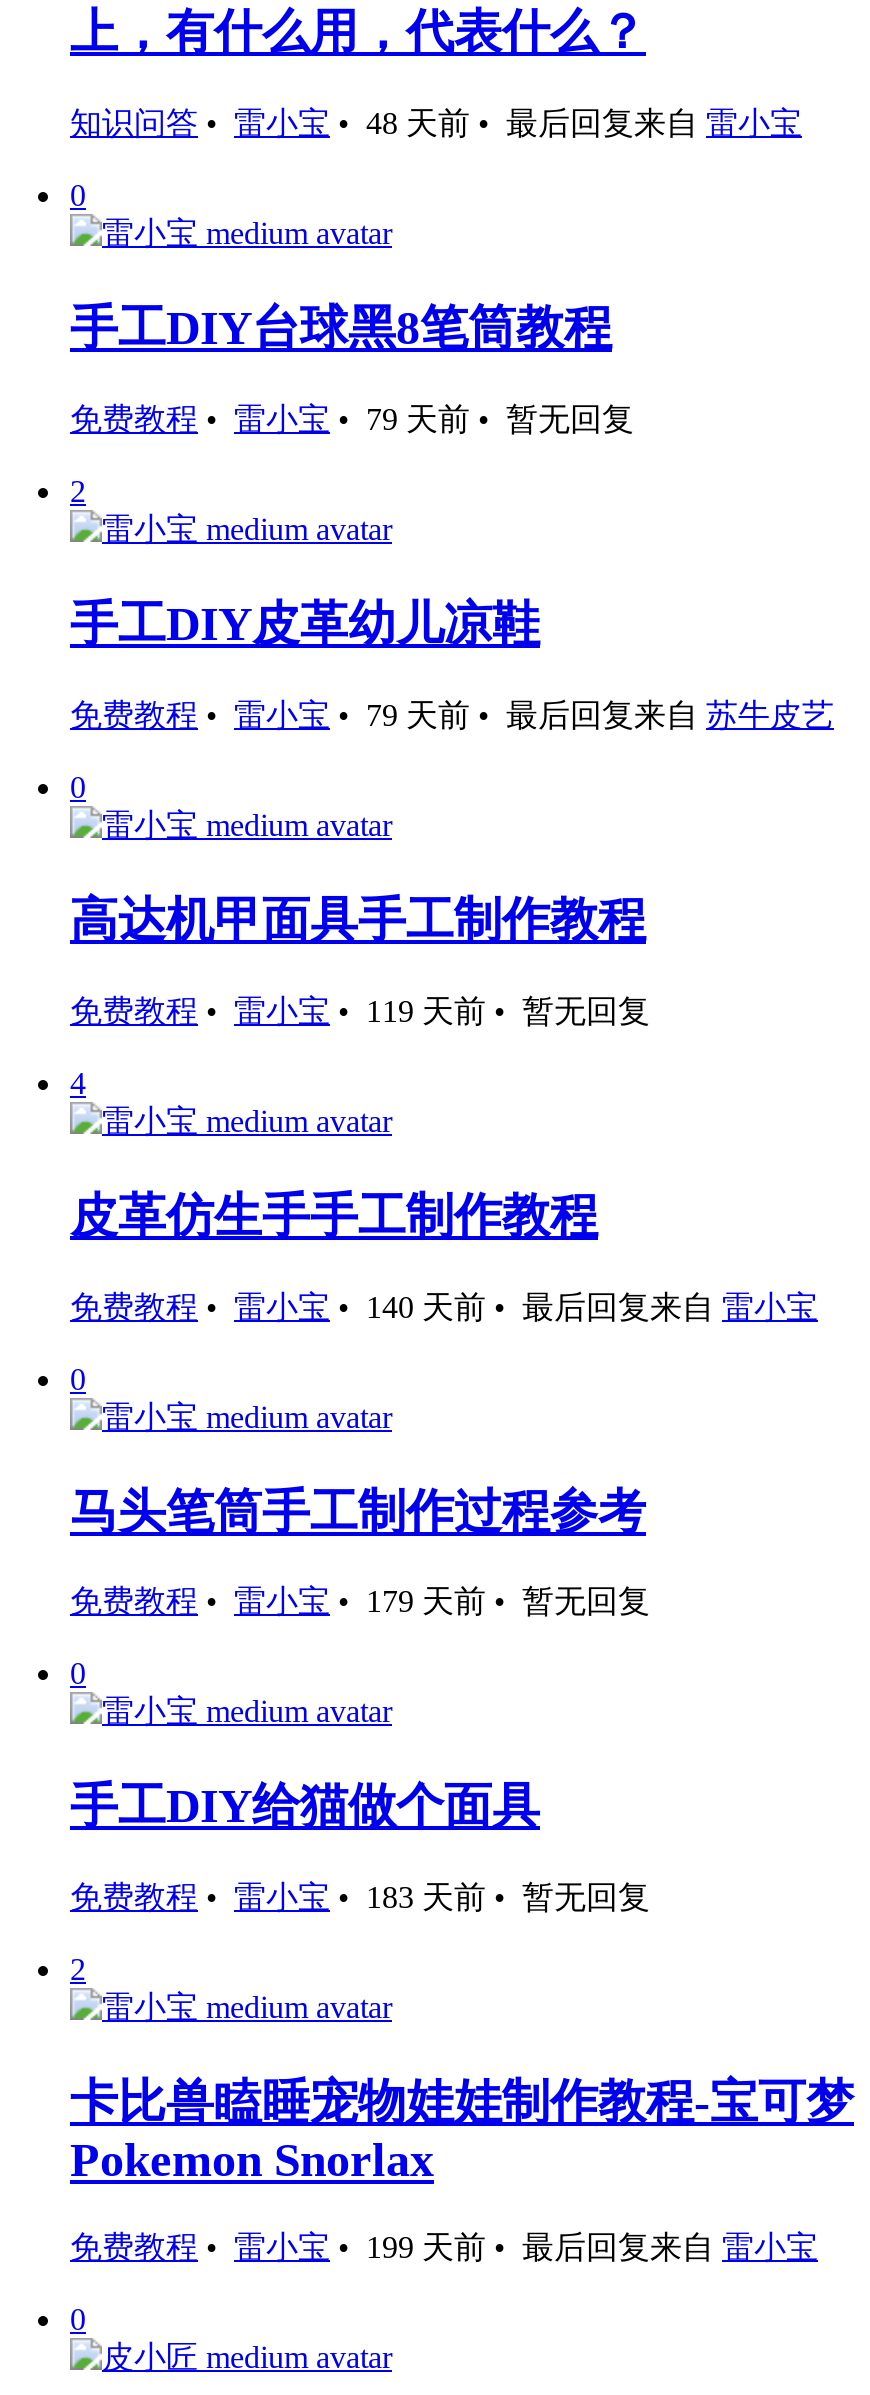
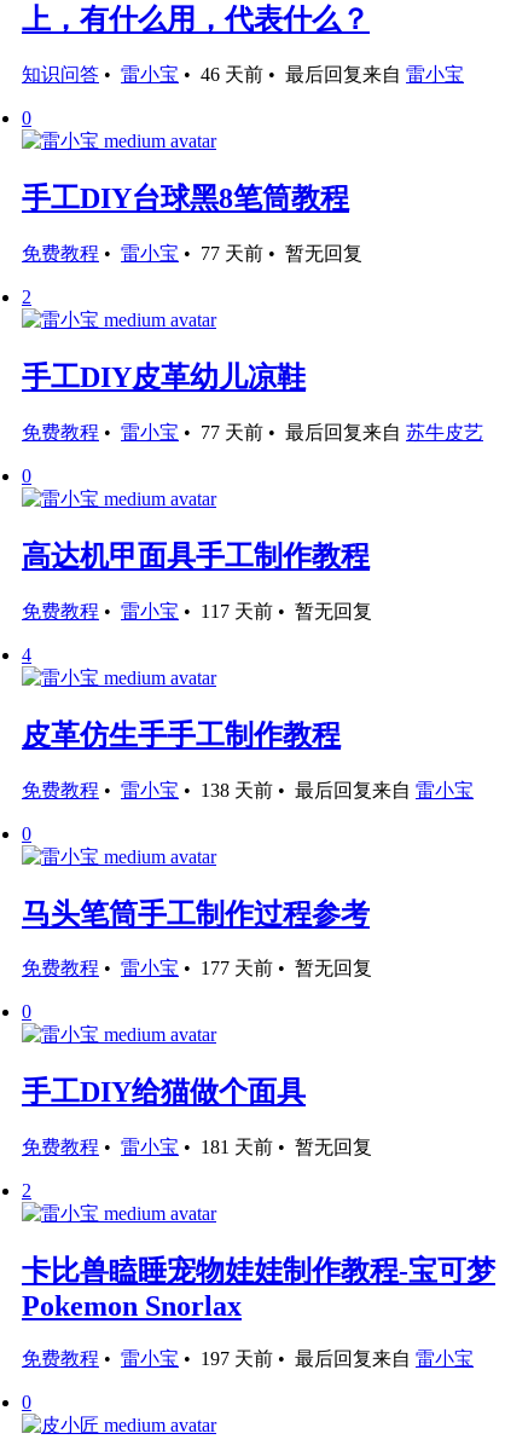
- 知识问答•雷小宝• 48 天前•最后回复来自雷小宝
+ 知识问答•雷小宝• 46 天前•最后回复来自雷小宝

- 免费教程•雷小宝• 79 天前•暂无回复
+ 免费教程•雷小宝• 77 天前•暂无回复

- 免费教程•雷小宝• 79 天前•最后回复来自苏牛皮艺
+ 免费教程•雷小宝• 77 天前•最后回复来自苏牛皮艺

- 免费教程•雷小宝• 119 天前•暂无回复
+ 免费教程•雷小宝• 117 天前•暂无回复

- 免费教程•雷小宝• 140 天前•最后回复来自雷小宝
+ 免费教程•雷小宝• 138 天前•最后回复来自雷小宝

- 免费教程•雷小宝• 179 天前•暂无回复
+ 免费教程•雷小宝• 177 天前•暂无回复

- 免费教程•雷小宝• 183 天前•暂无回复
+ 免费教程•雷小宝• 181 天前•暂无回复

- 免费教程•雷小宝• 199 天前•最后回复来自雷小宝
+ 免费教程•雷小宝• 197 天前•最后回复来自雷小宝
